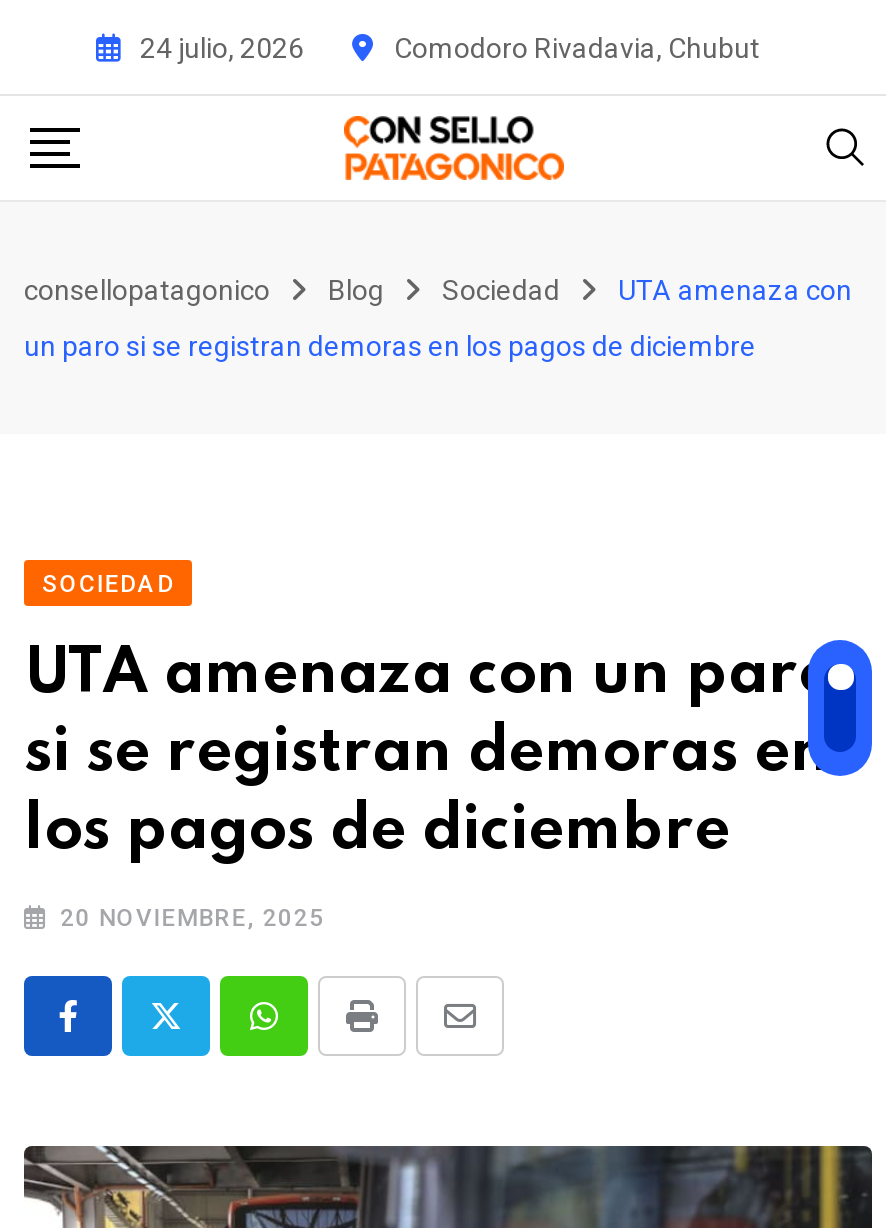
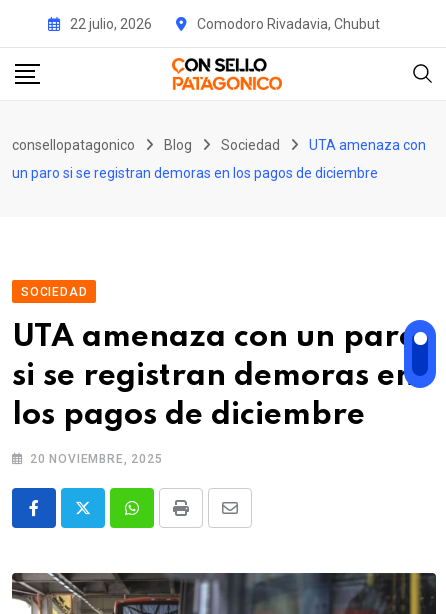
- 24 julio, 2026
+ 22 julio, 2026
